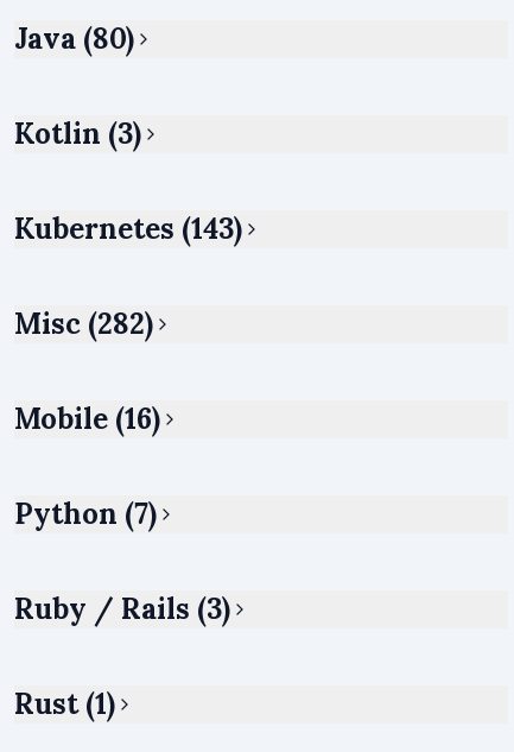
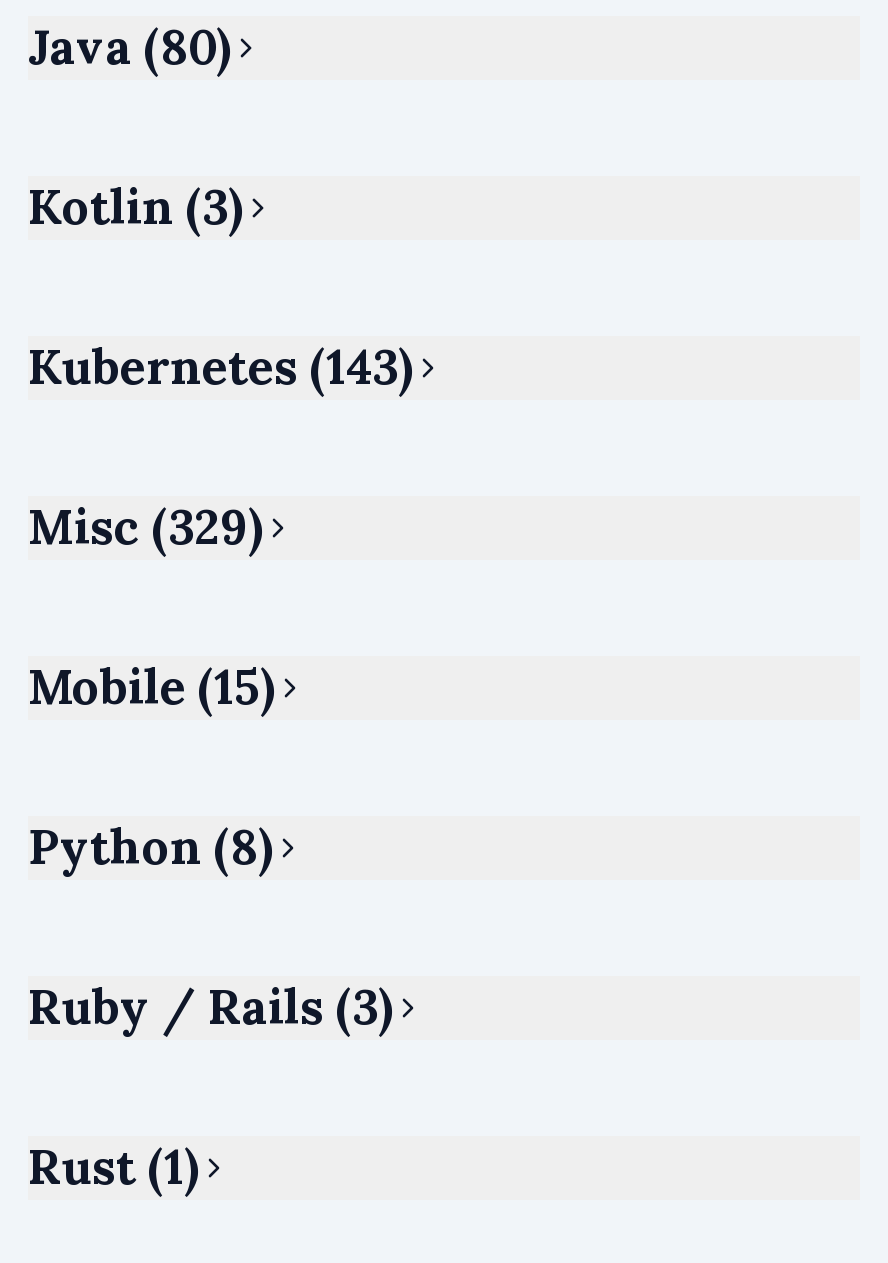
- Misc (282)
+ Misc (329)

- Mobile (16)
+ Mobile (15)

- Python (7)
+ Python (8)
